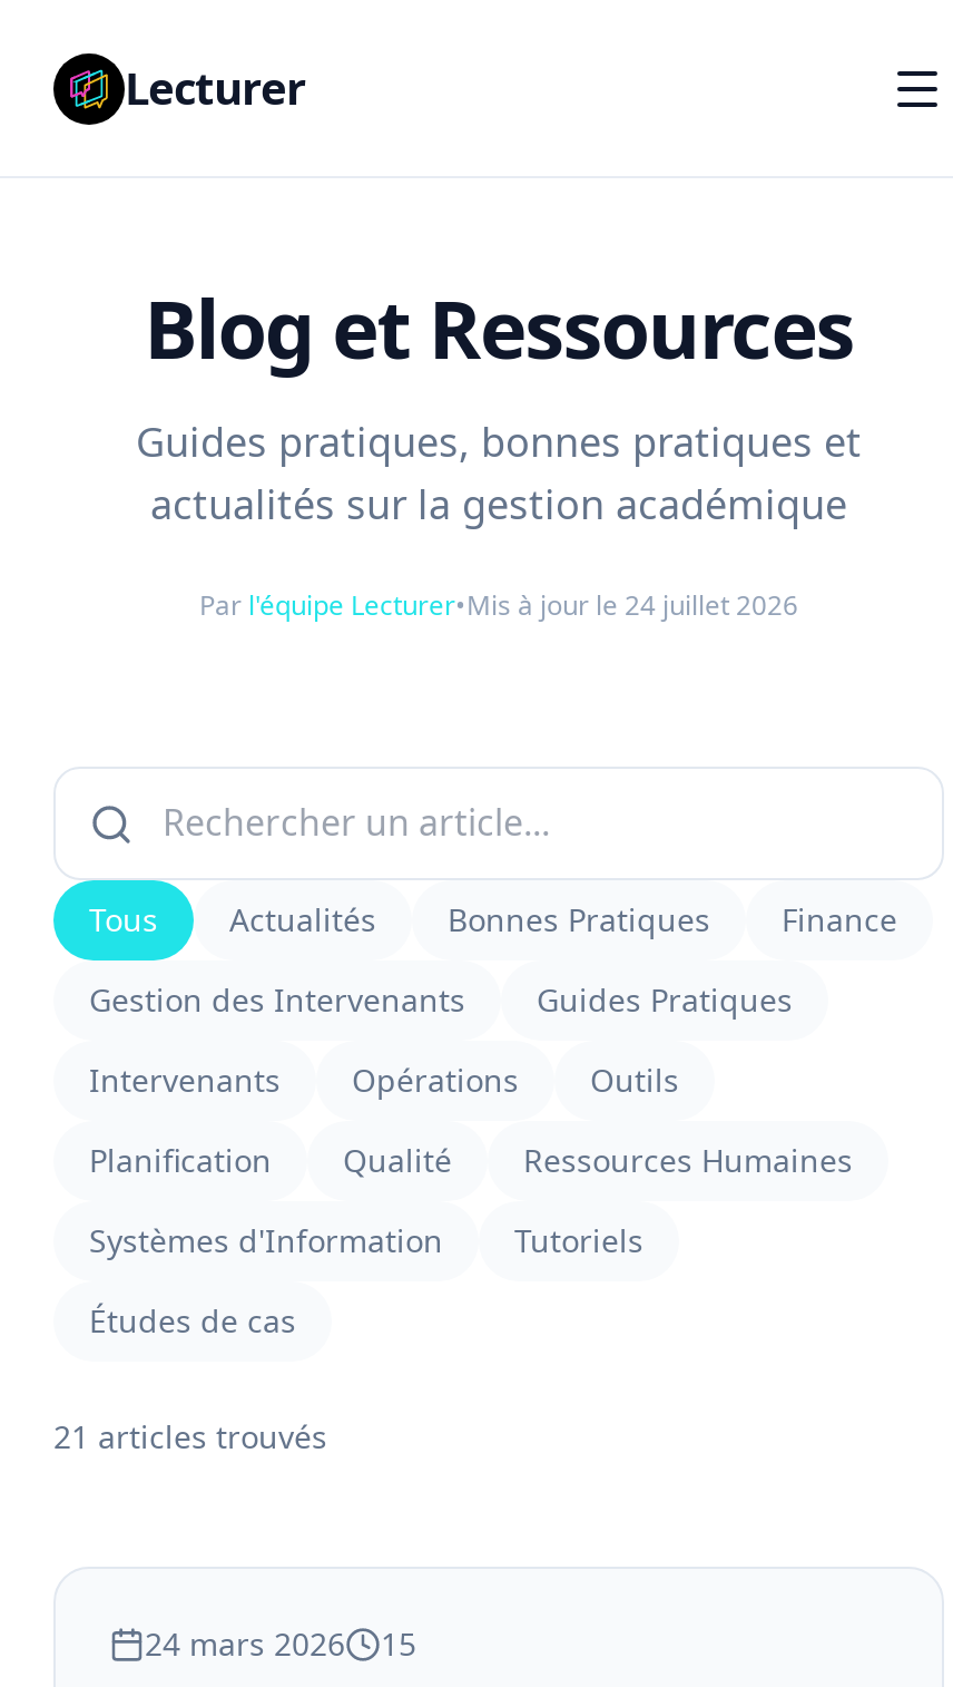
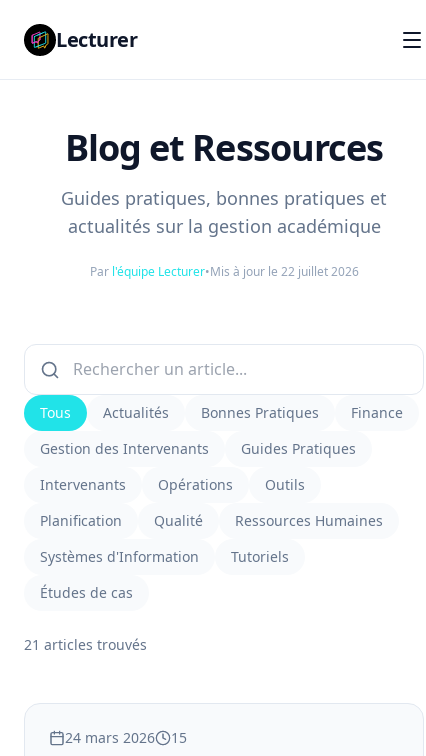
- Par l'équipe Lecturer•Mis à jour le 24 juillet 2026
+ Par l'équipe Lecturer•Mis à jour le 22 juillet 2026
